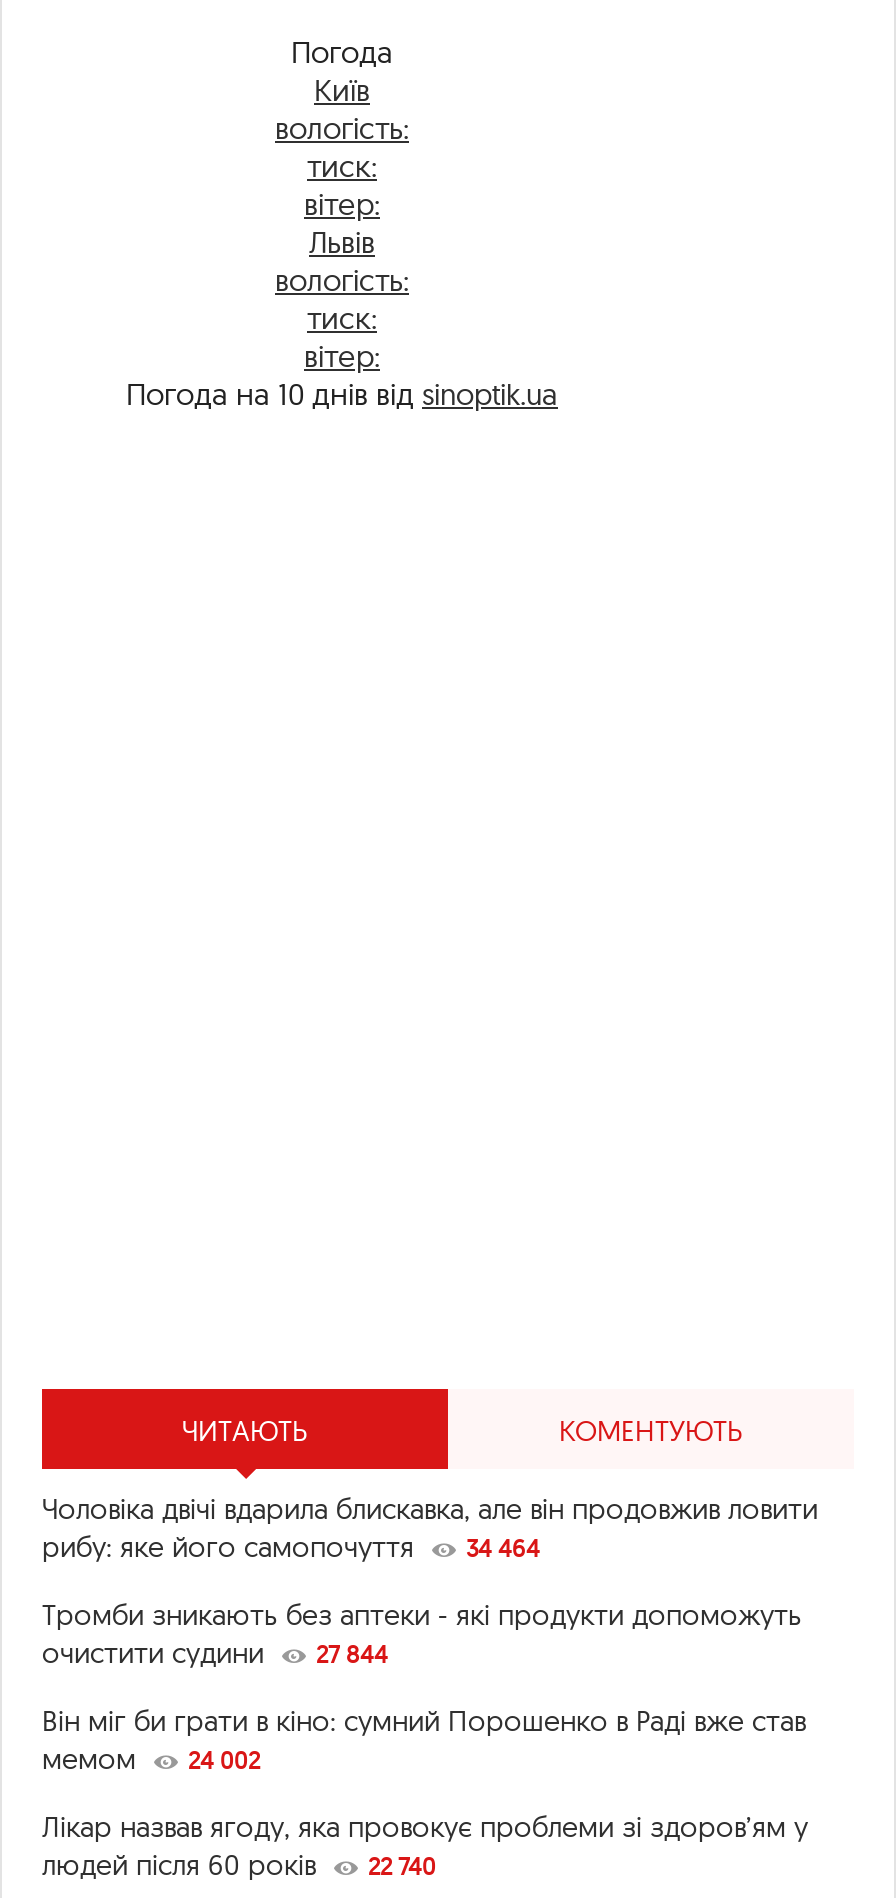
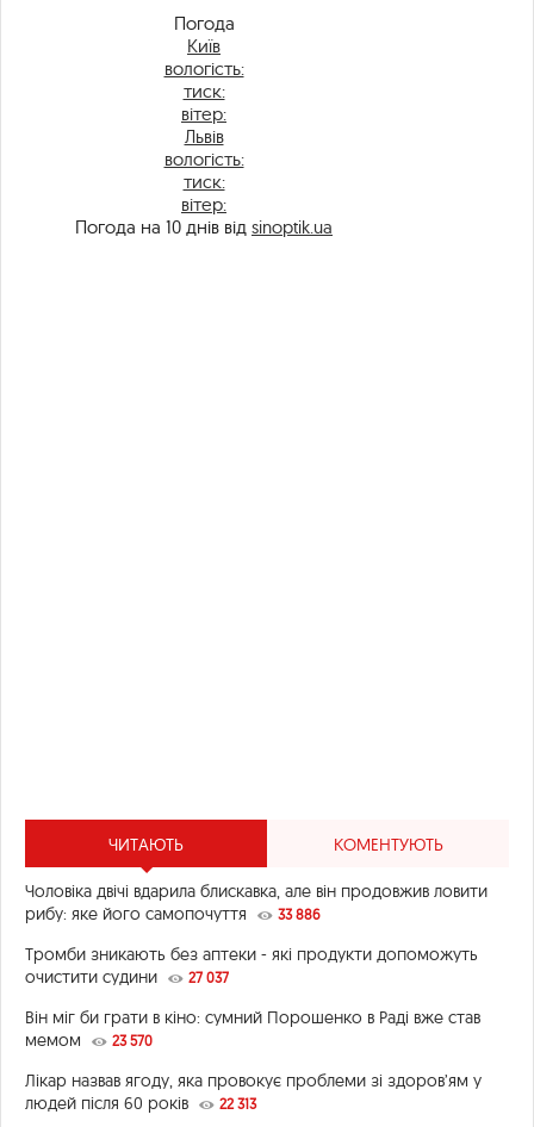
- рибу: яке його самопочуття 34 464
+ рибу: яке його самопочуття 33 886

- очистити судини 27 844
+ очистити судини 27 037

- мемом 24 002
+ мемом 23 570

- людей після 60 років 22 740
+ людей після 60 років 22 313
